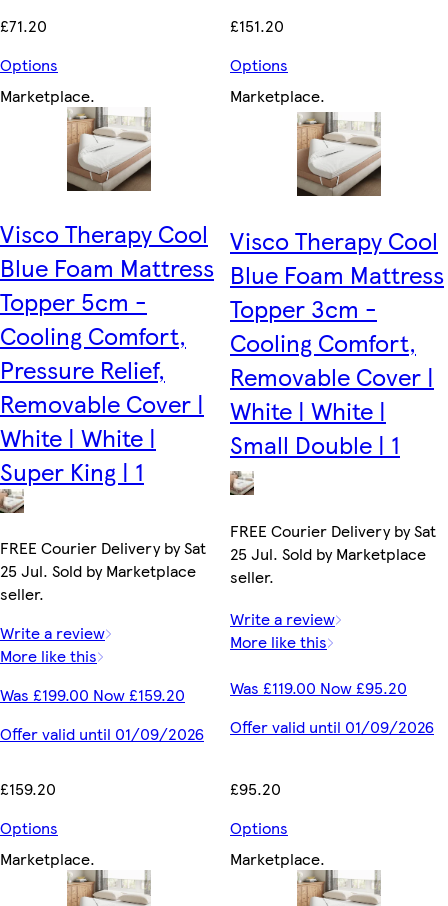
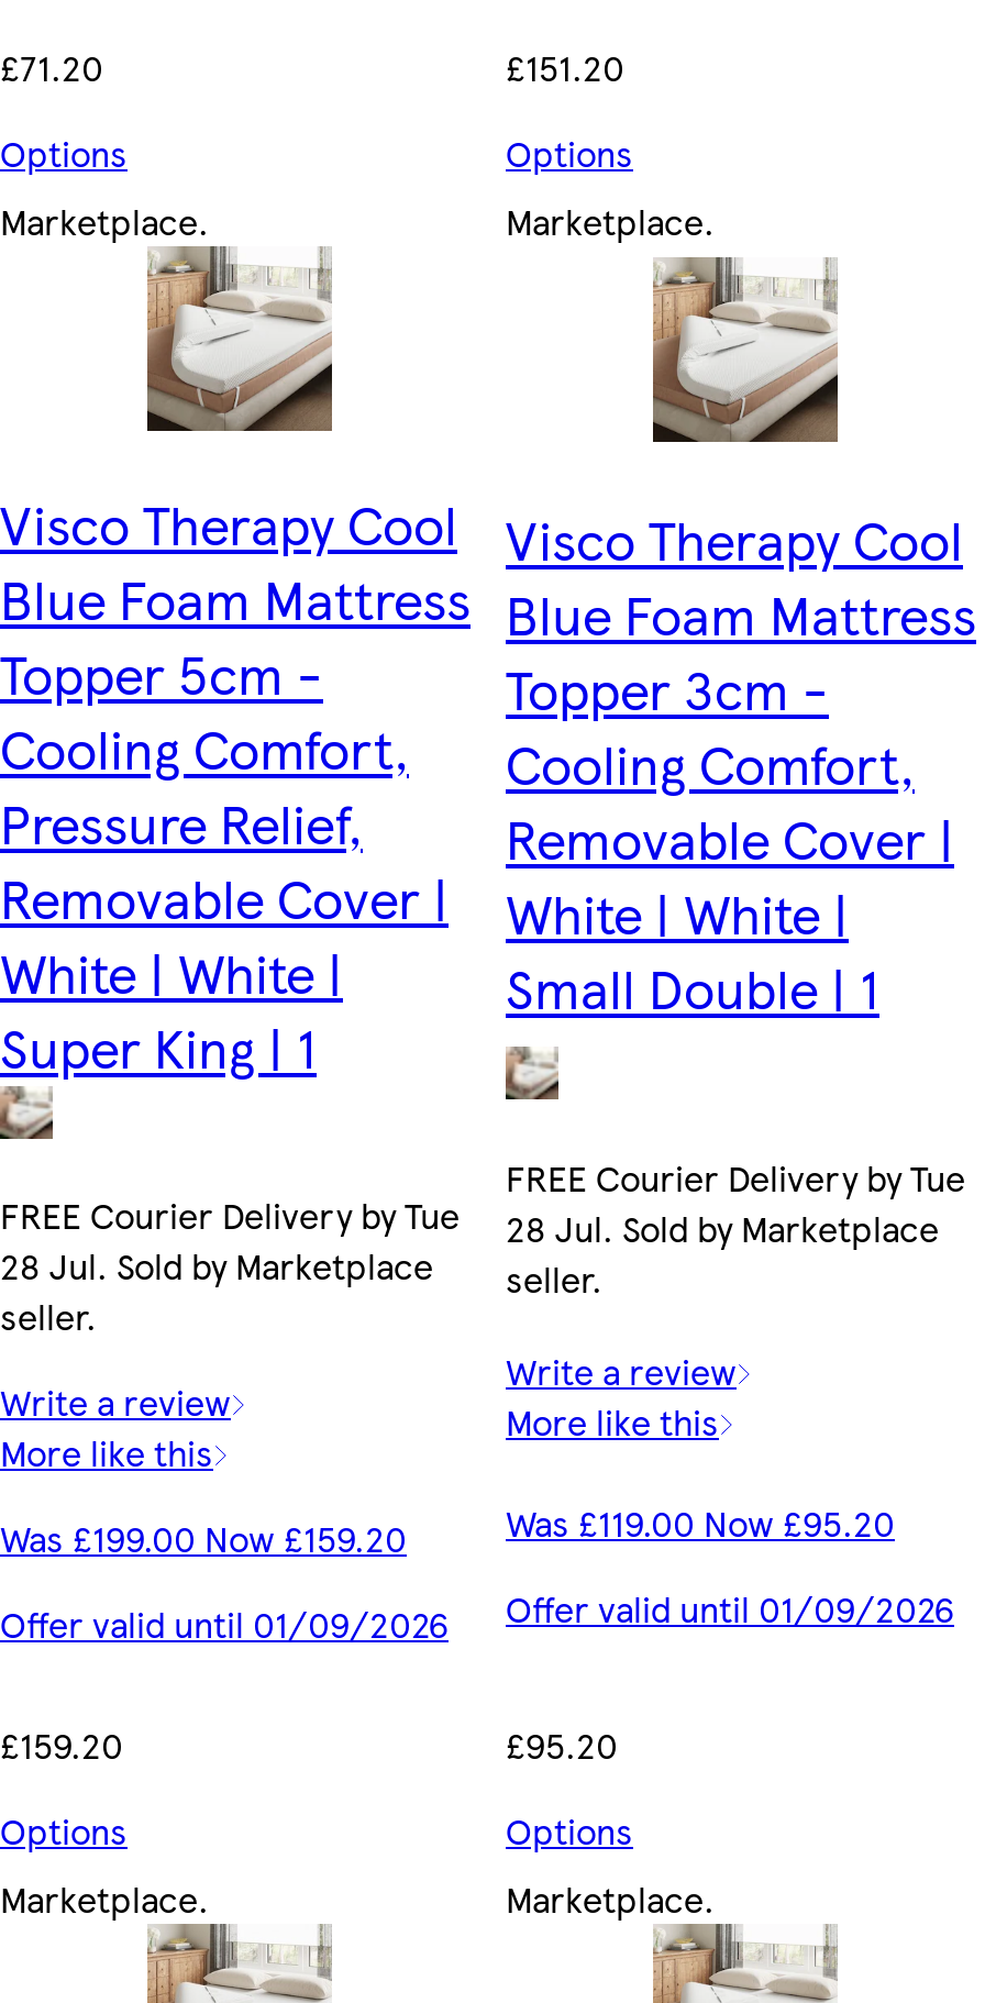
- FREE Courier Delivery by Sat
+ FREE Courier Delivery by Tue

- FREE Courier Delivery by Sat
+ FREE Courier Delivery by Tue

- 25 Jul. Sold by Marketplace
+ 28 Jul. Sold by Marketplace

- 25 Jul. Sold by Marketplace
+ 28 Jul. Sold by Marketplace
